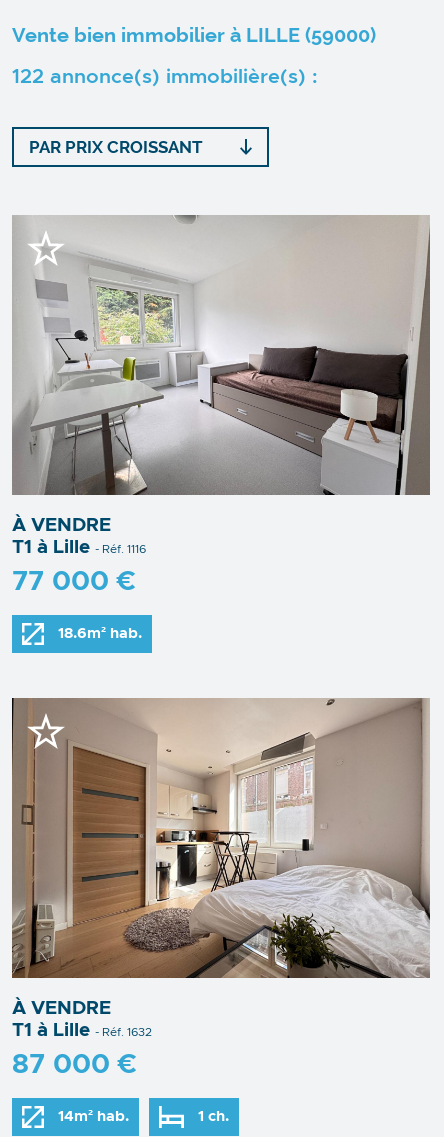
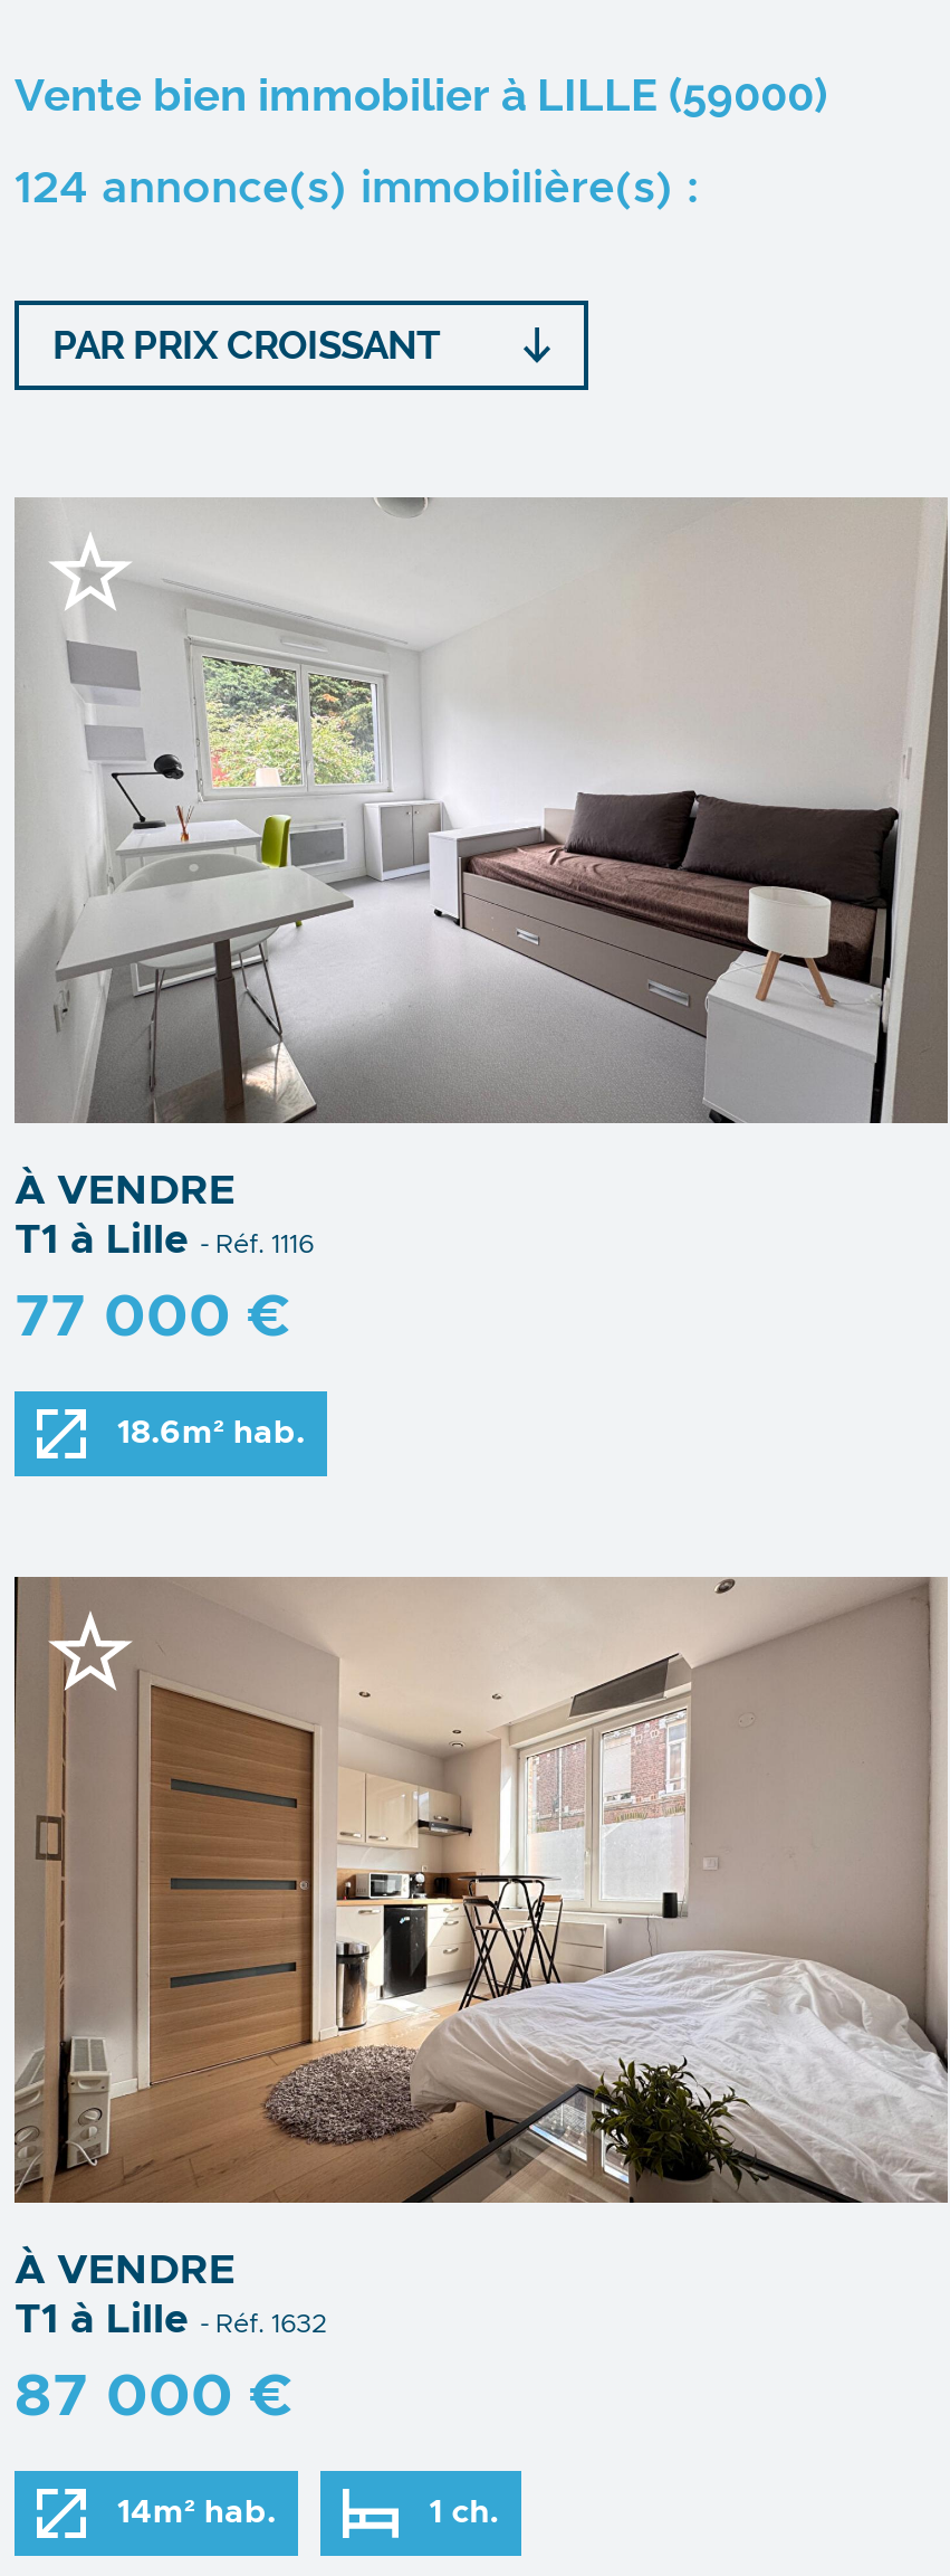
- 122 annonce(s) immobilière(s) :
+ 124 annonce(s) immobilière(s) :
